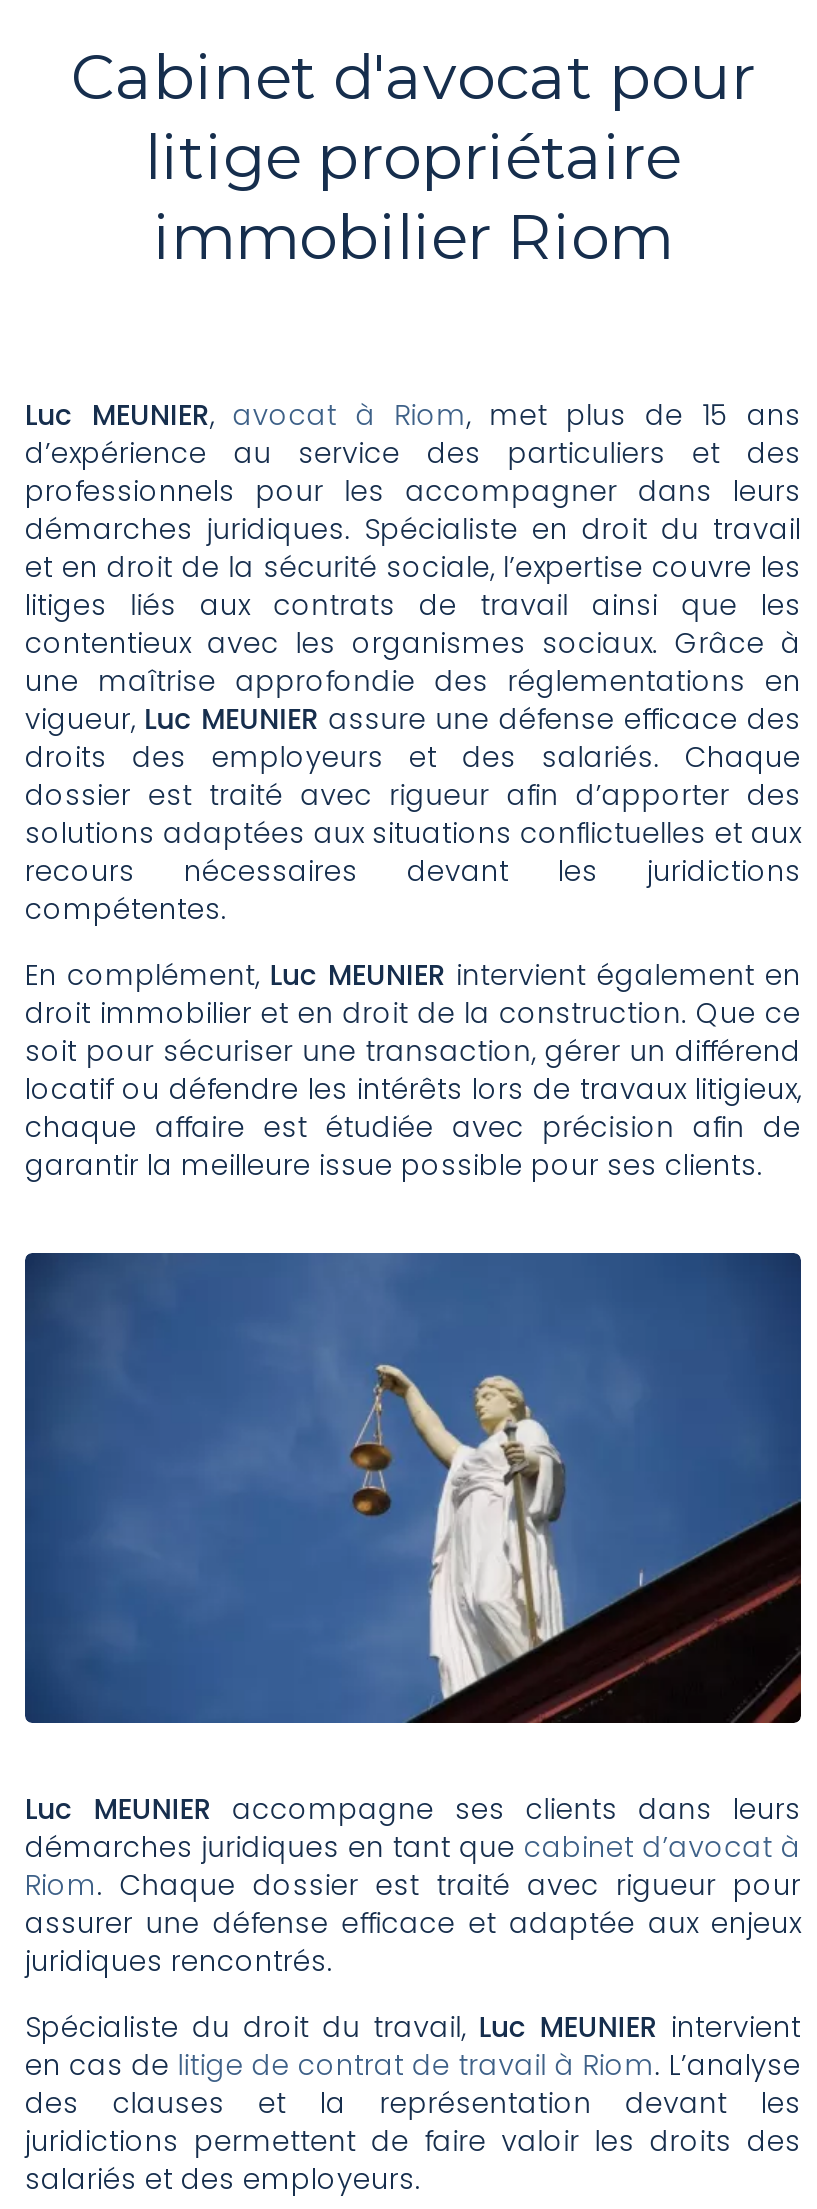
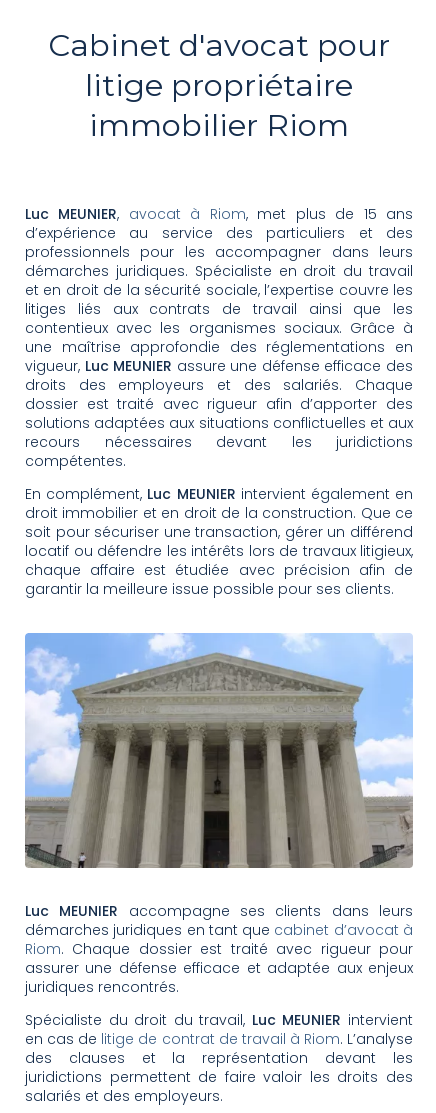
- [image]
+ [image]
